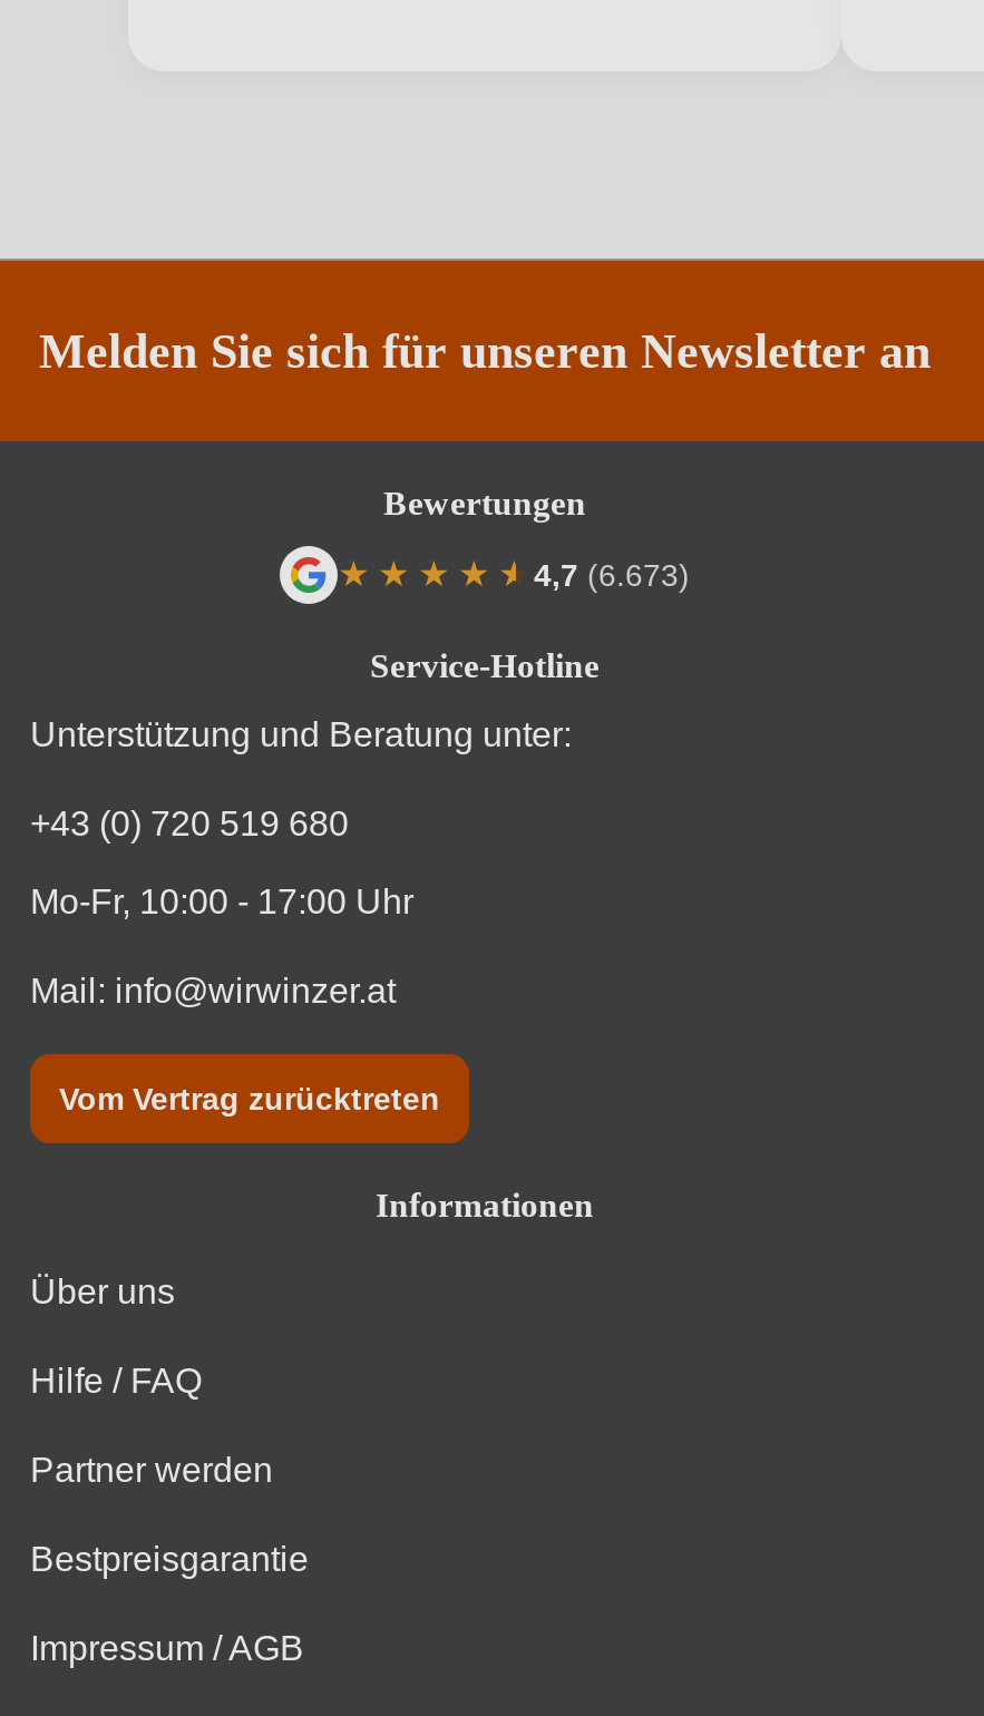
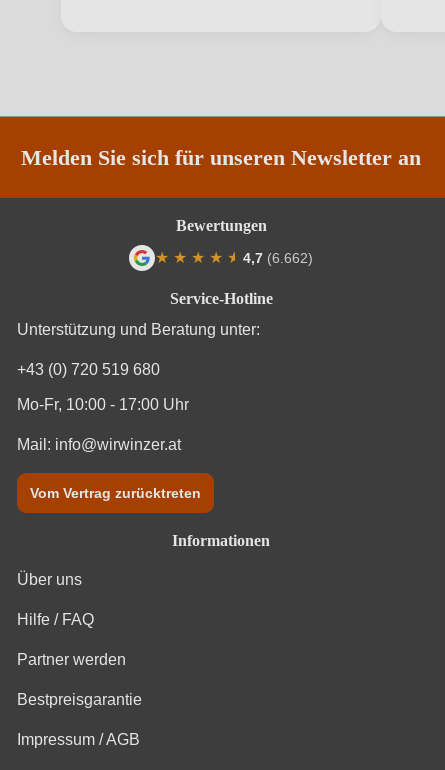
- 4,7 (6.673)
+ 4,7 (6.662)
